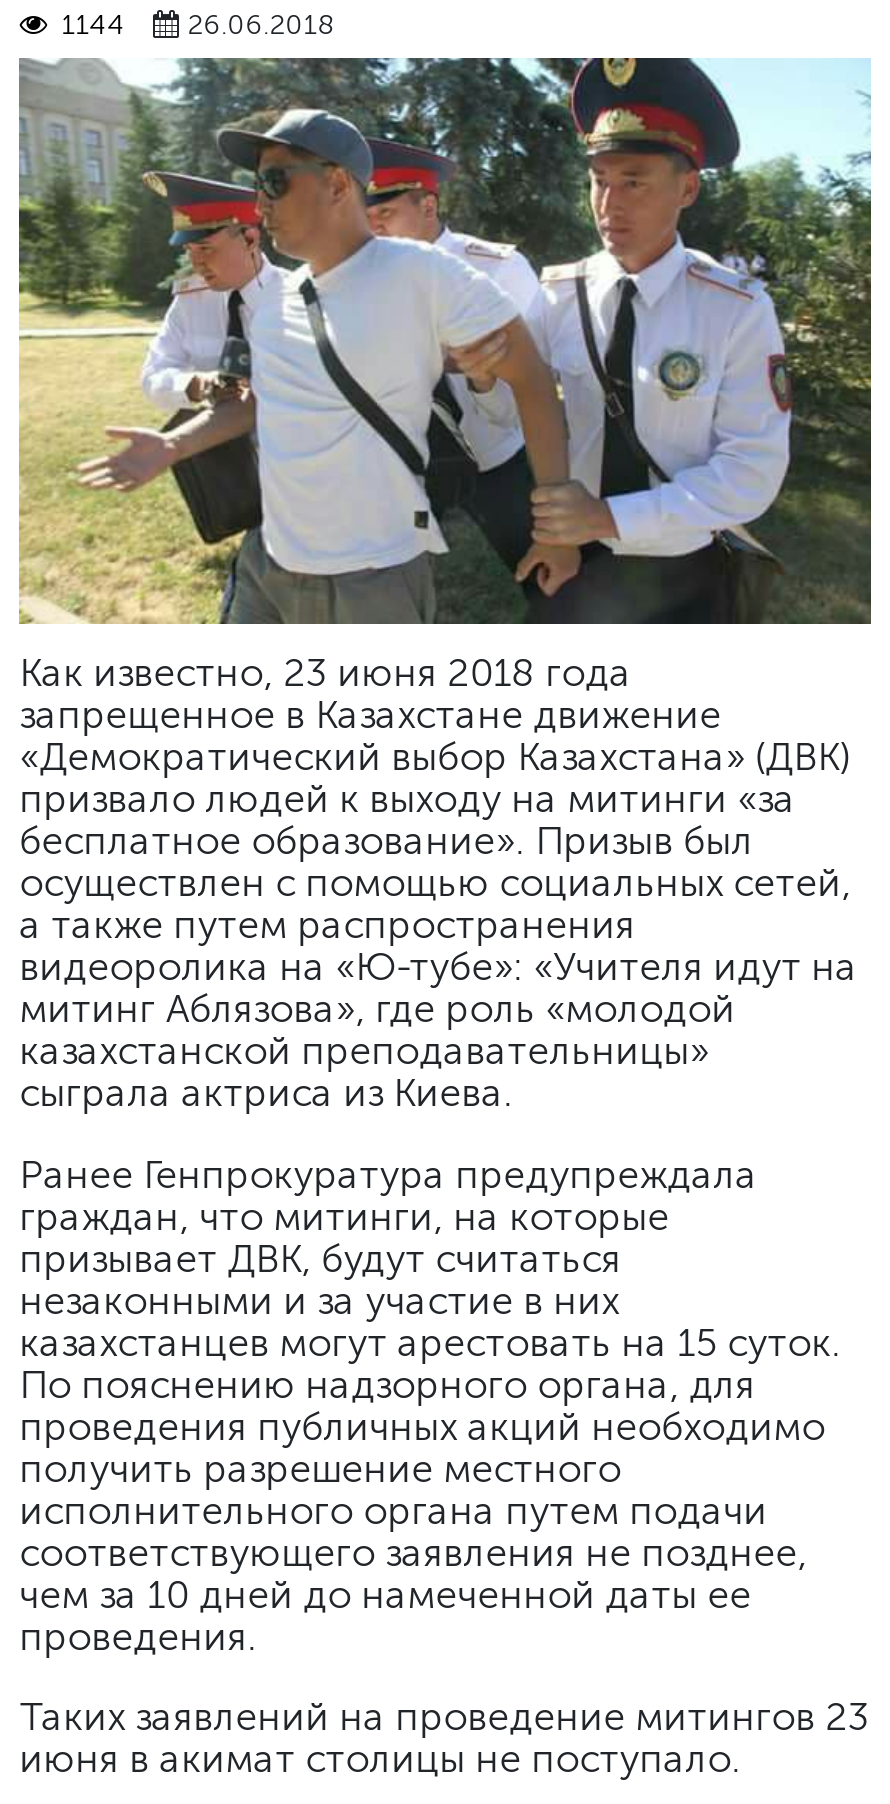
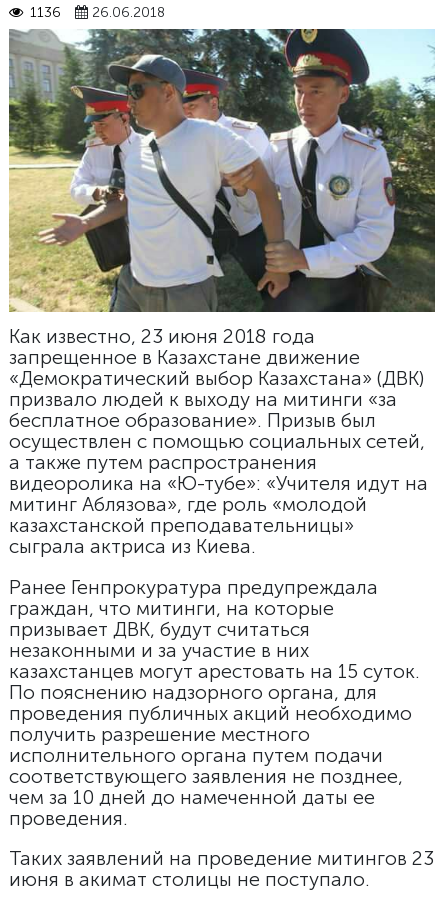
- 1144 26.06.2018
+ 1136 26.06.2018
